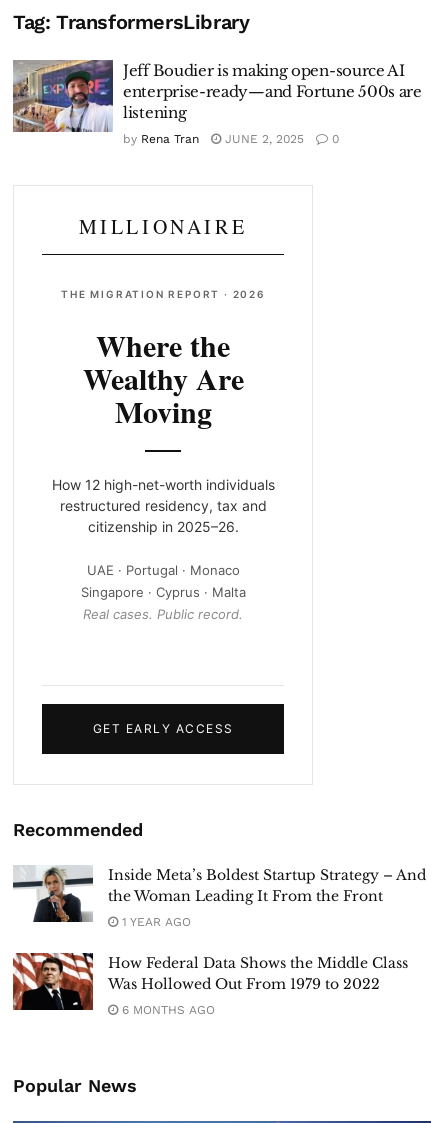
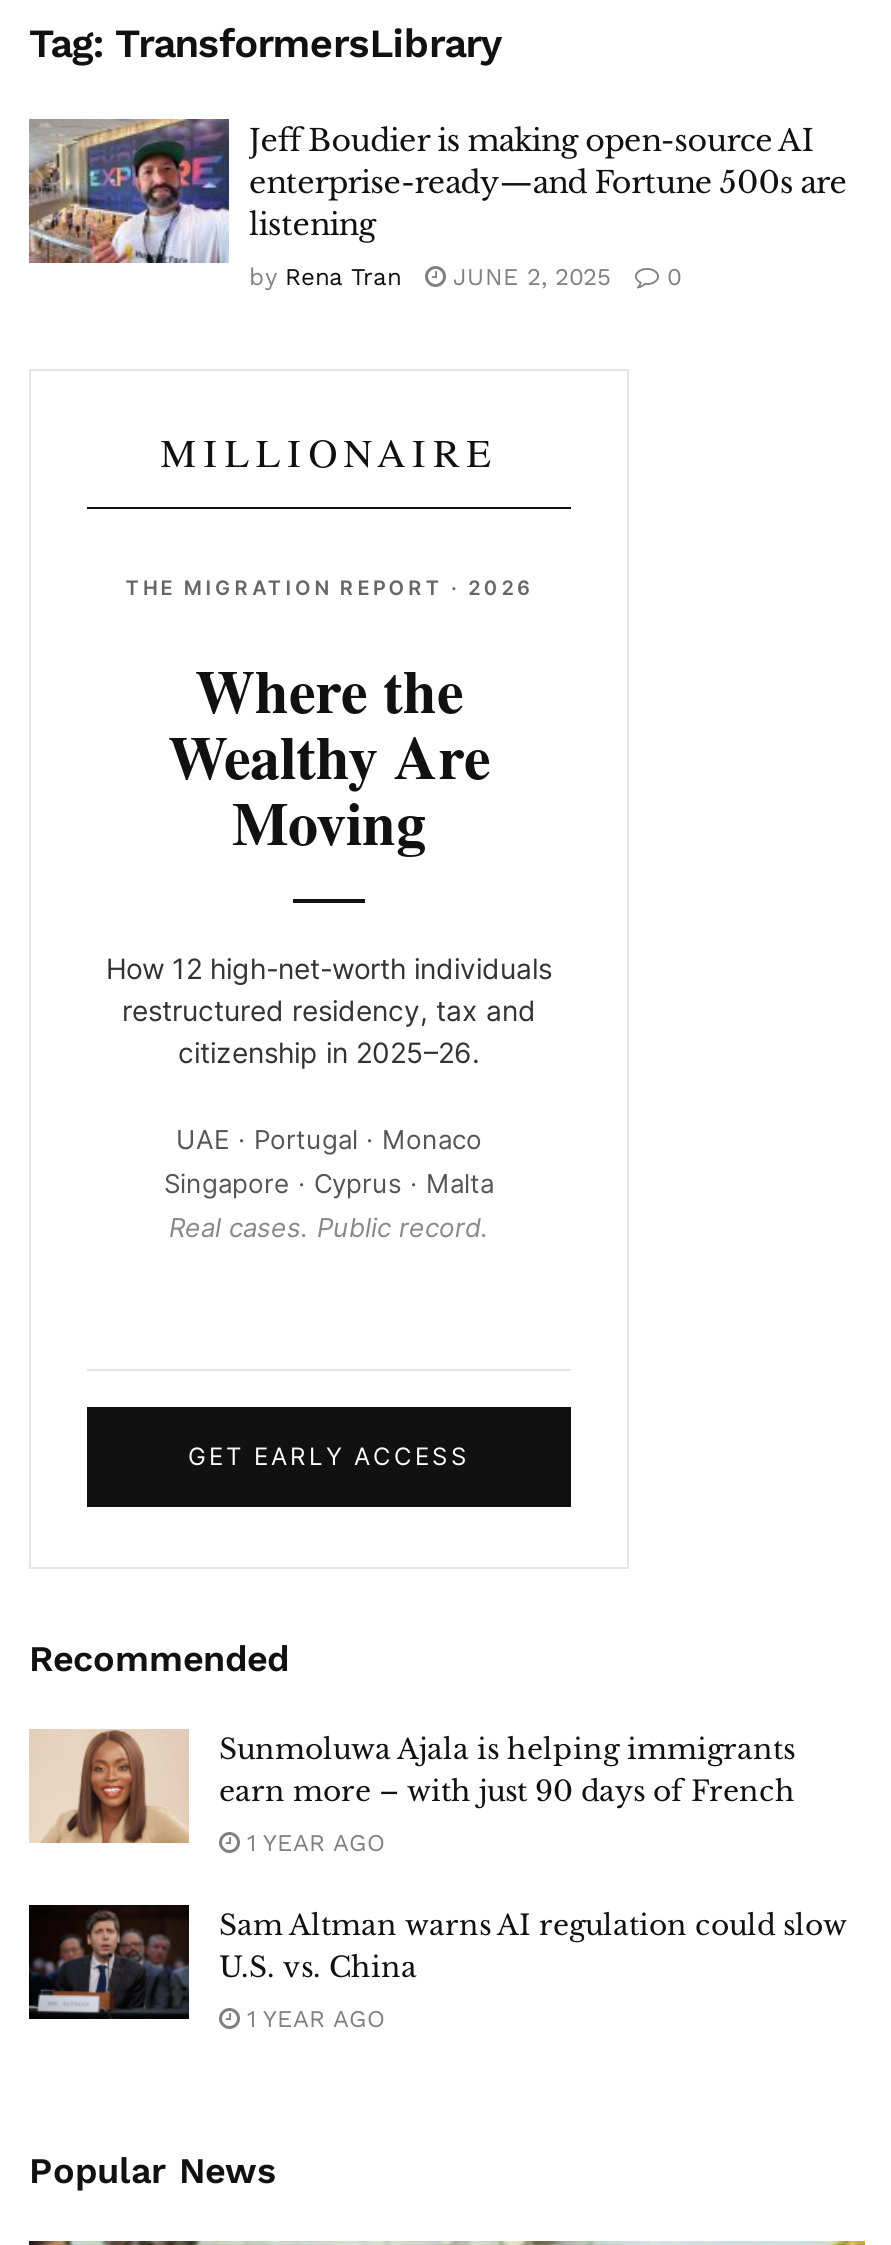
- [image]
- Inside Meta’s Boldest Startup Strategy – And
- the Woman Leading It From the Front
+ [image]
+ Sunmoluwa Ajala is helping immigrants
+ earn more – with just 90 days of French

- [image]
- How Federal Data Shows the Middle Class
- Was Hollowed Out From 1979 to 2022
+ [image]
+ Sam Altman warns AI regulation could slow
+ U.S. vs. China

- 6 MONTHS AGO
+ 1 YEAR AGO
